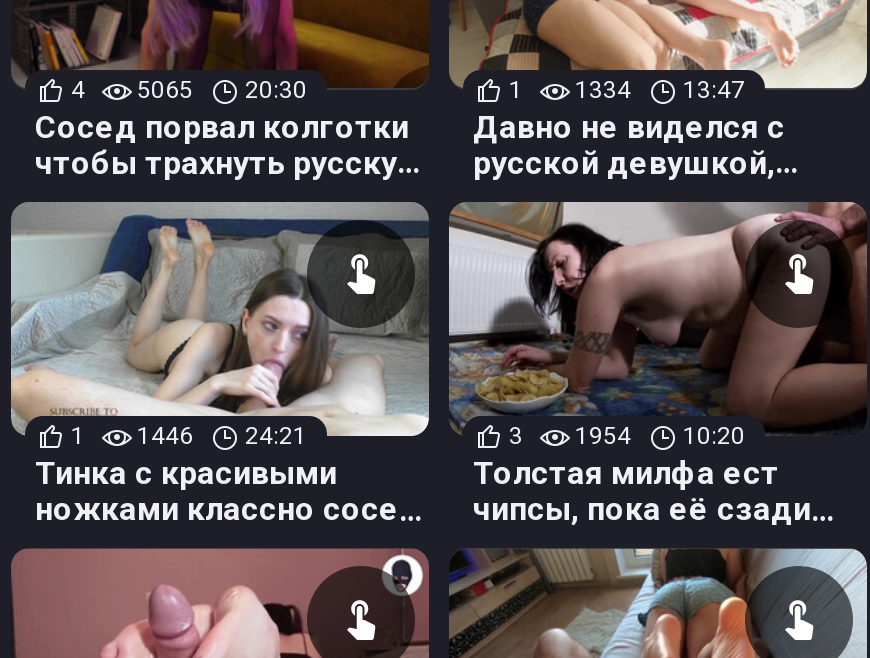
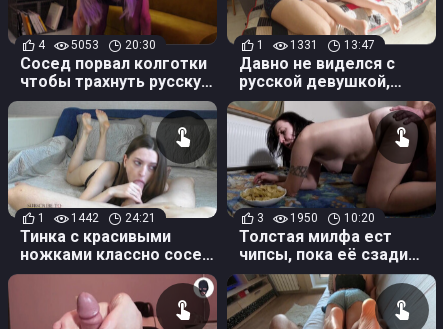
- 4 5065 20:30
+ 4 5053 20:30

- 1 1334 13:47
+ 1 1331 13:47

- 1 1446 24:21
+ 1 1442 24:21

- 3 1954 10:20
+ 3 1950 10:20
